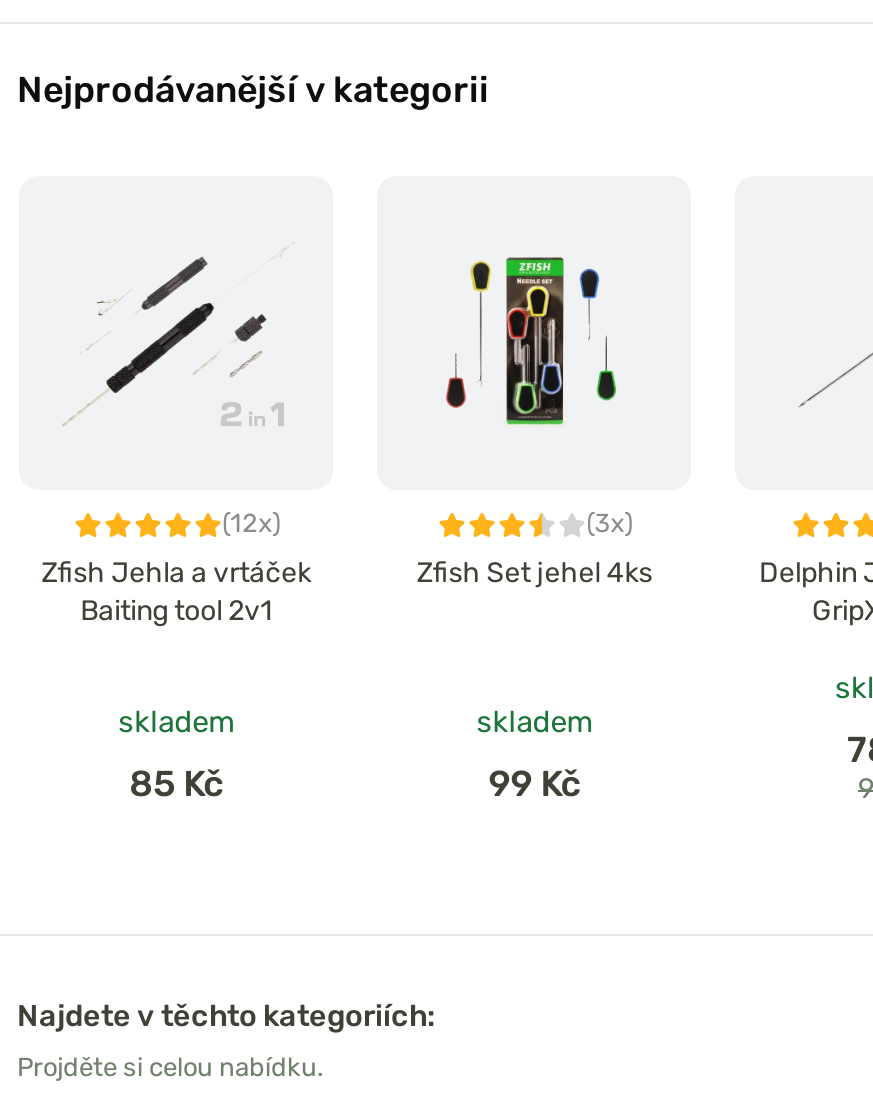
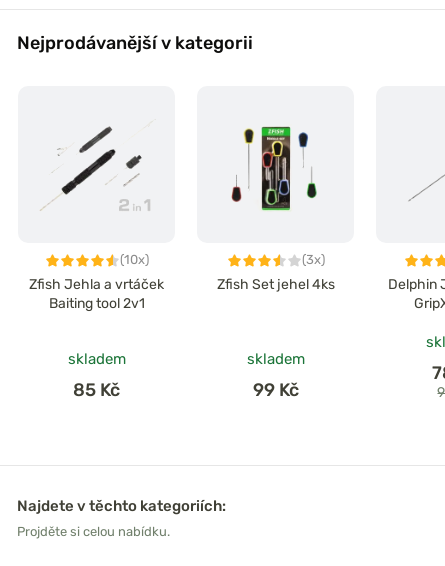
- (12x)
+ (10x)
